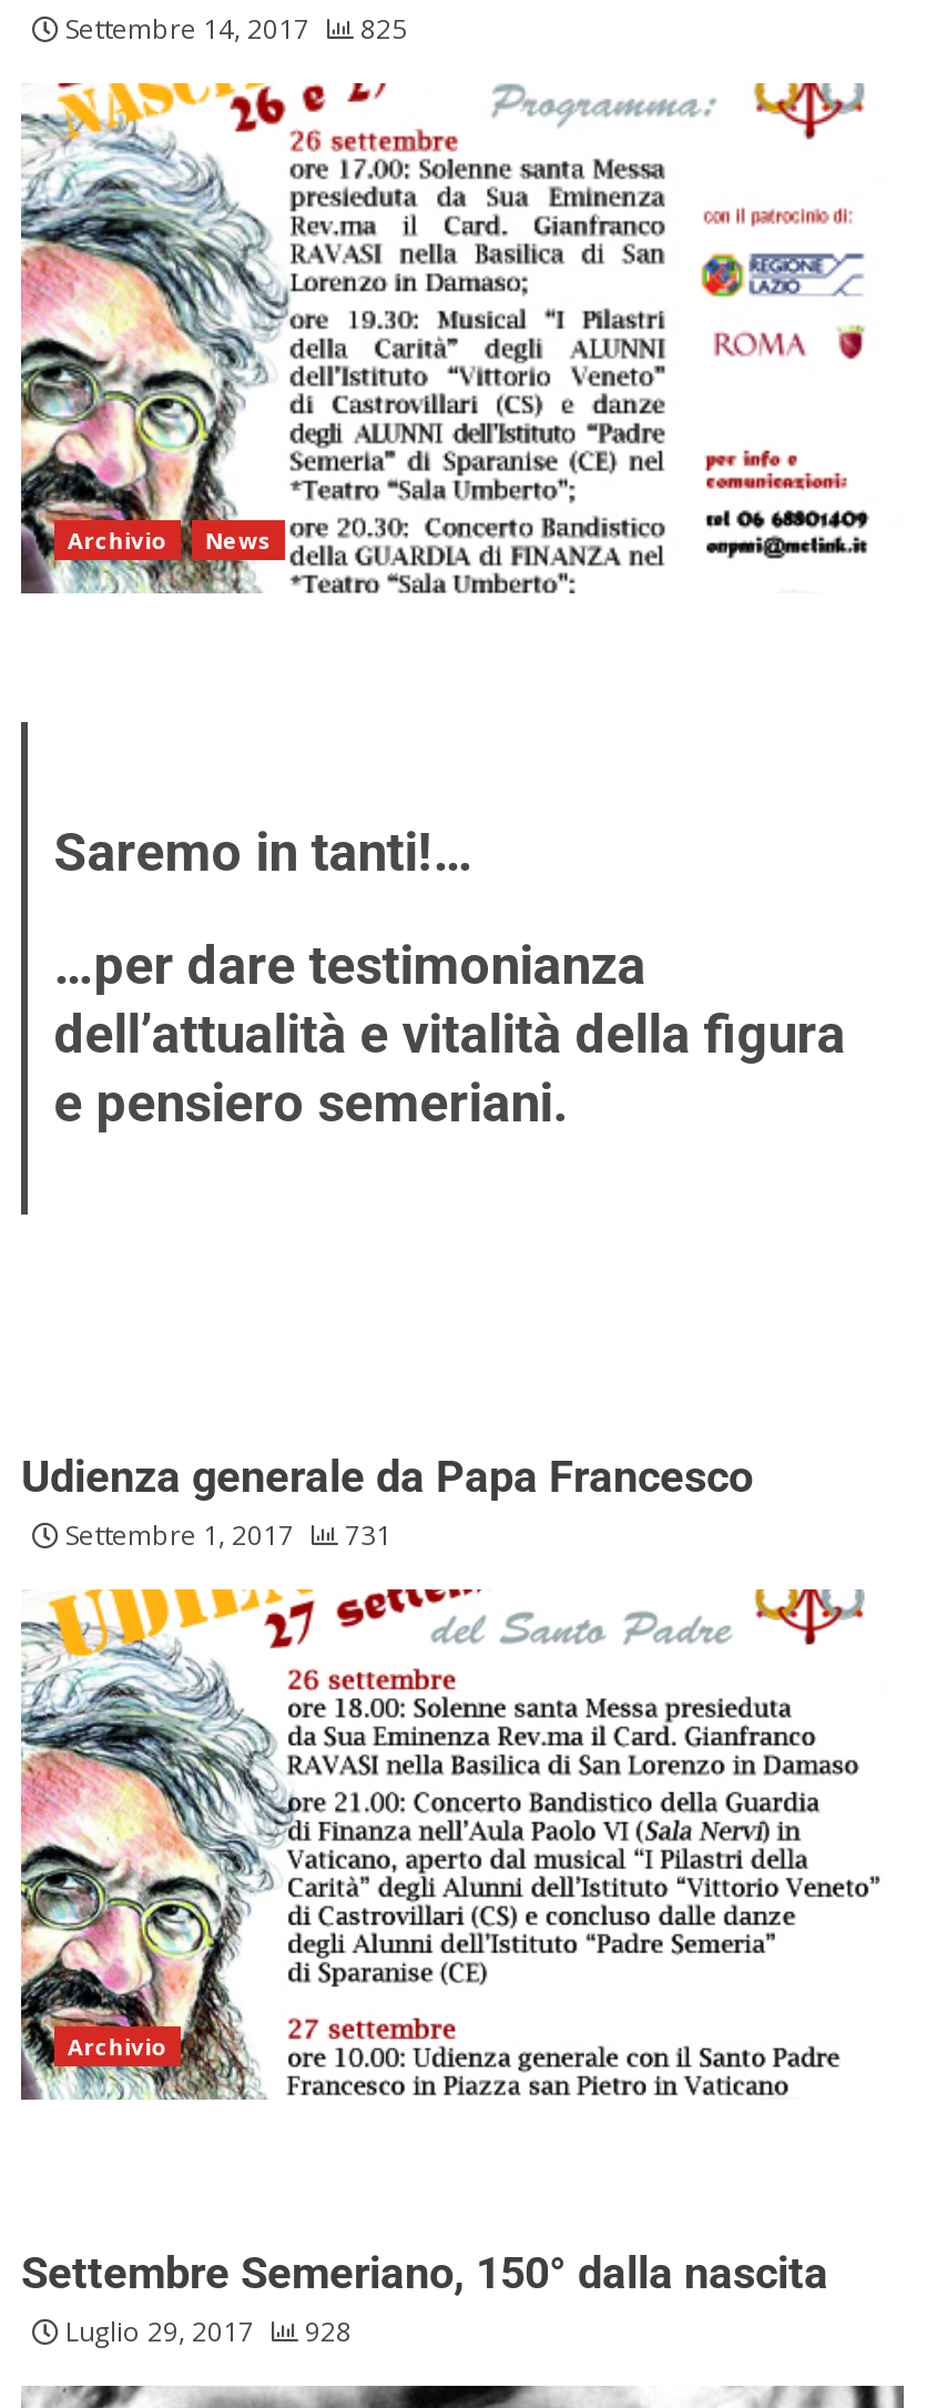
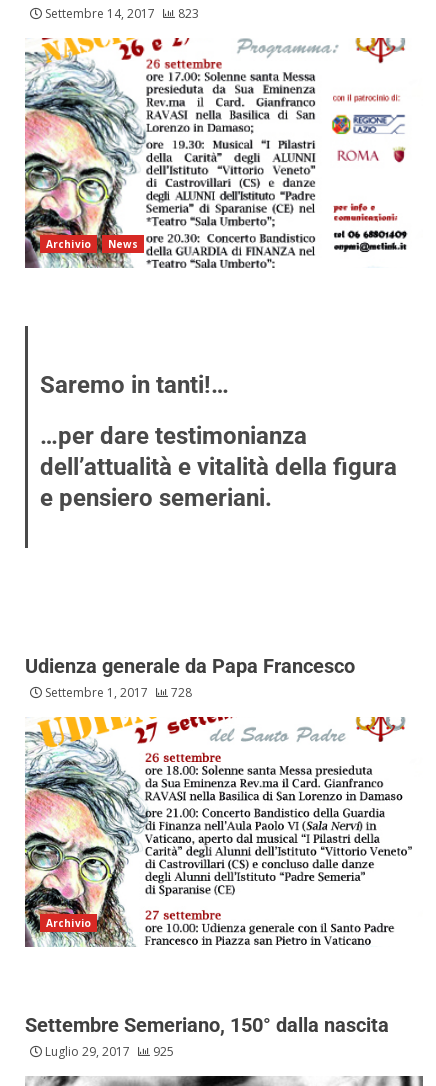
- Settembre 14, 2017 825
+ Settembre 14, 2017 823

- Settembre 1, 2017 731
+ Settembre 1, 2017 728

- Luglio 29, 2017 928
+ Luglio 29, 2017 925
